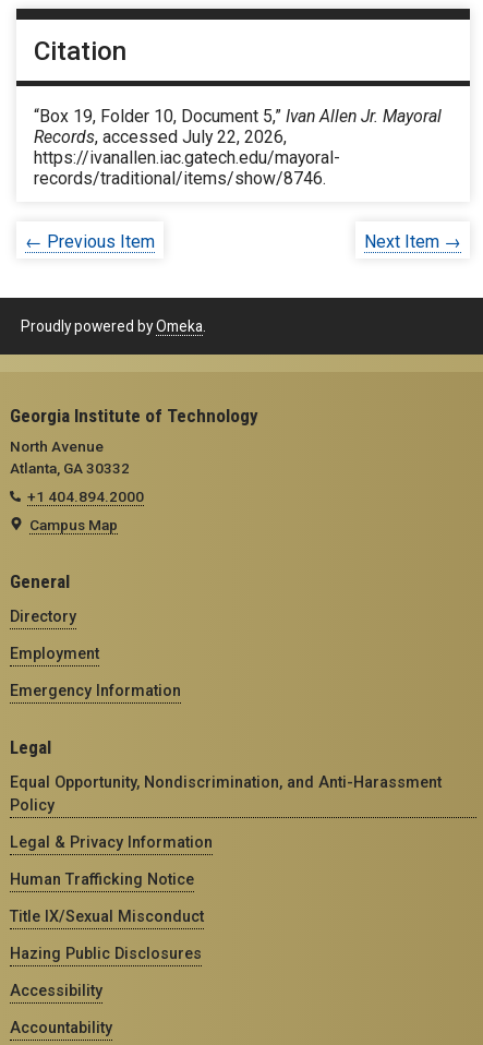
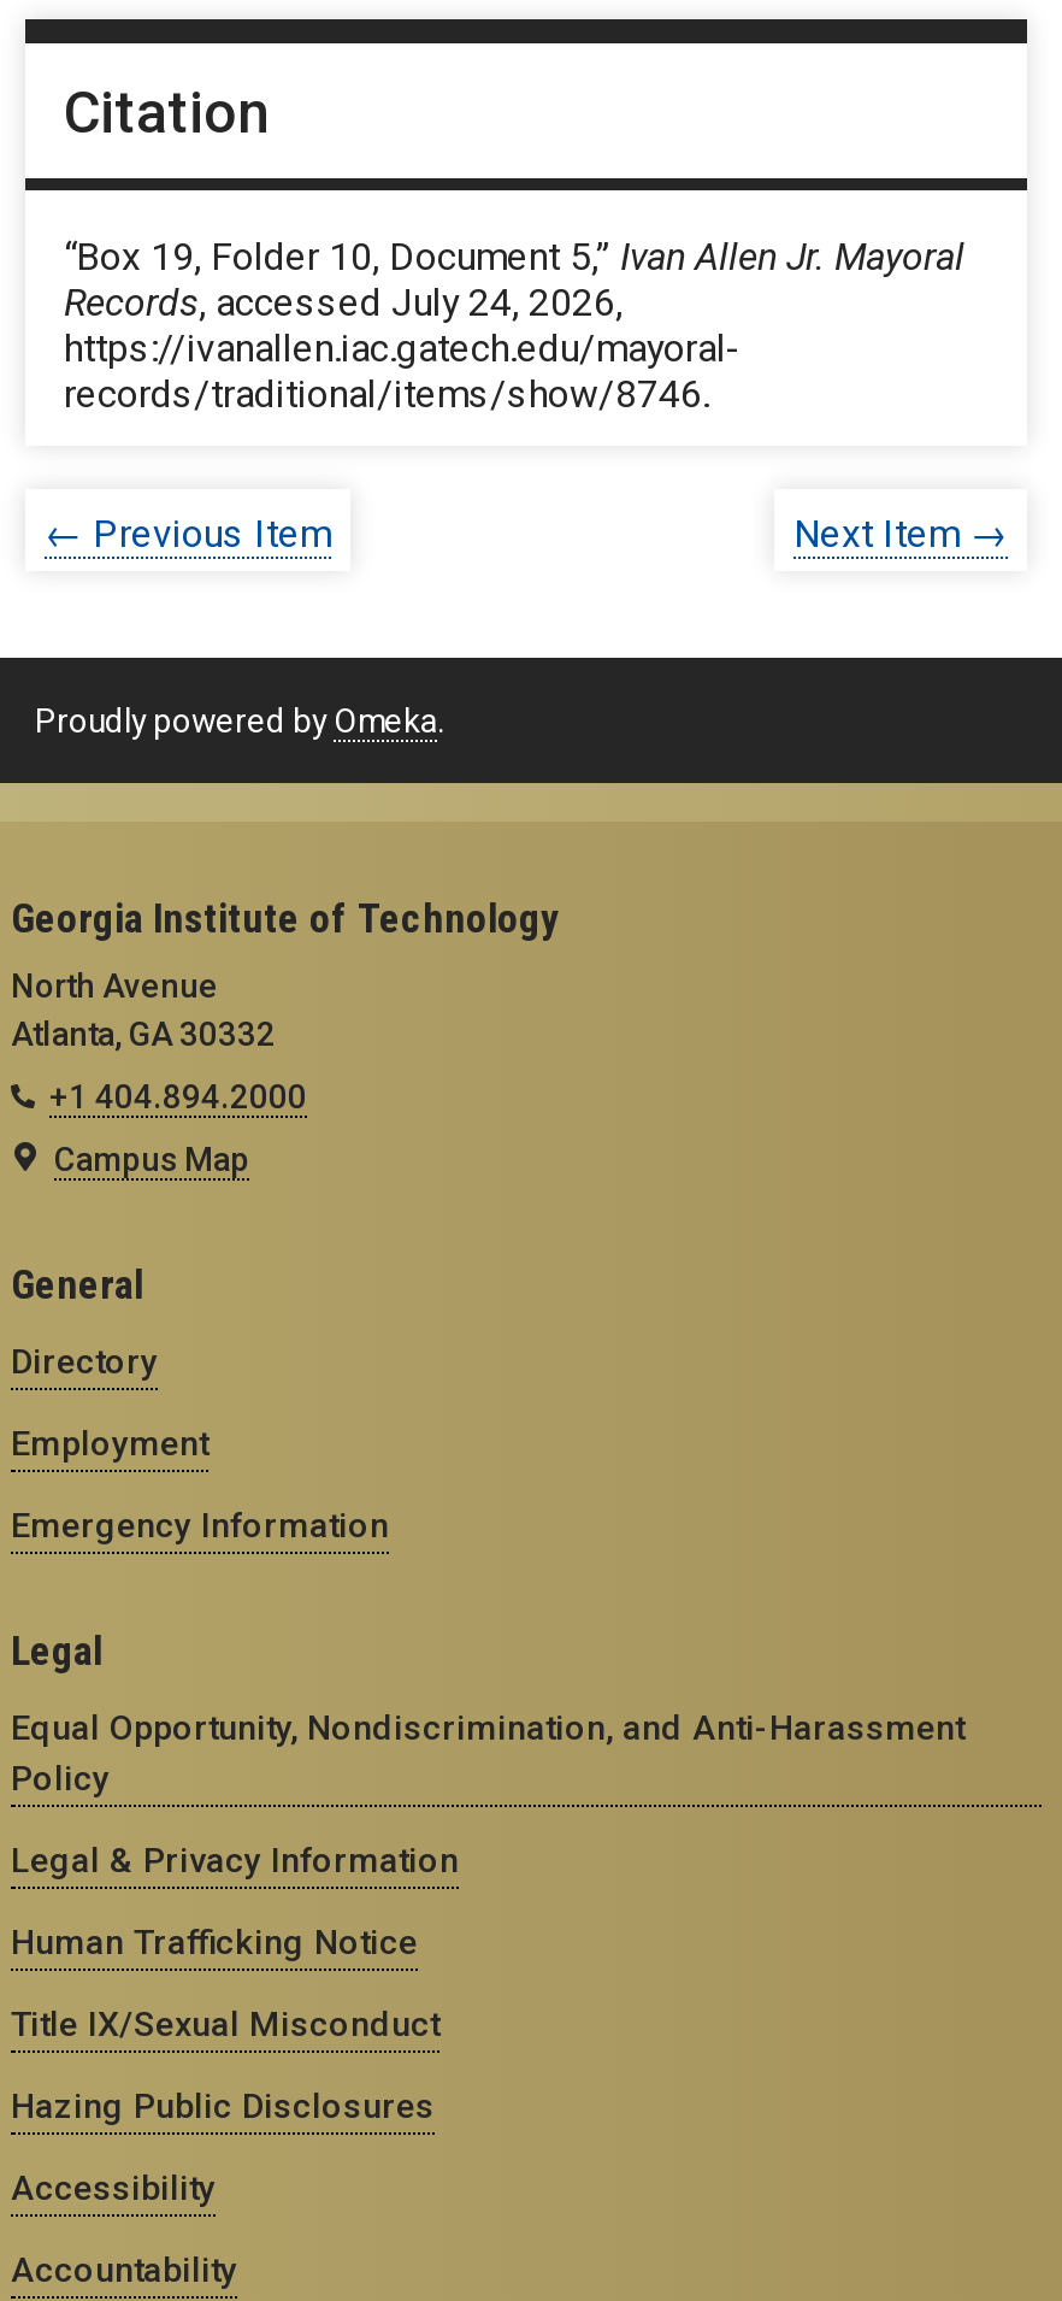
- Records, accessed July 22, 2026,
+ Records, accessed July 24, 2026,
